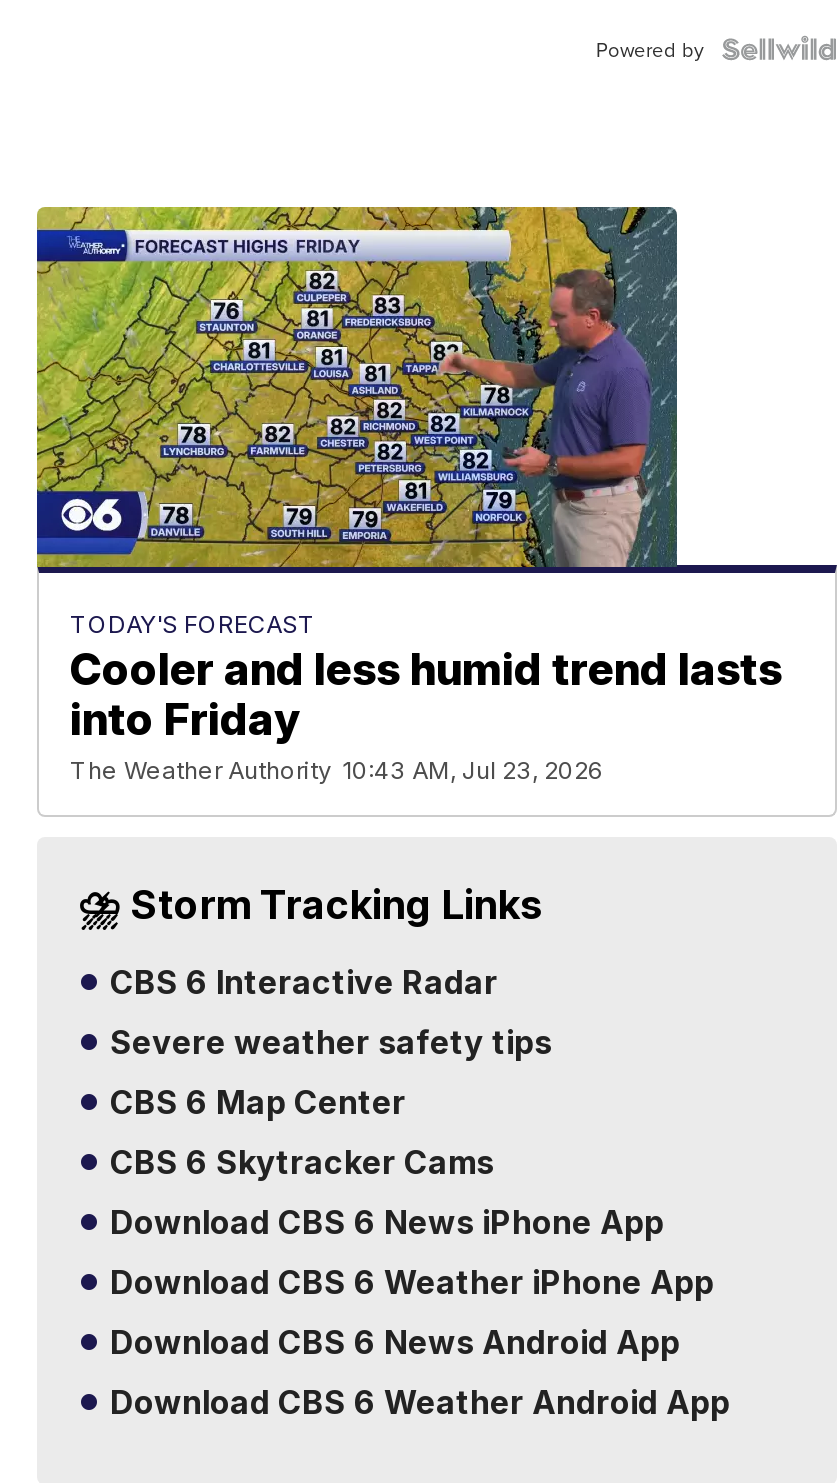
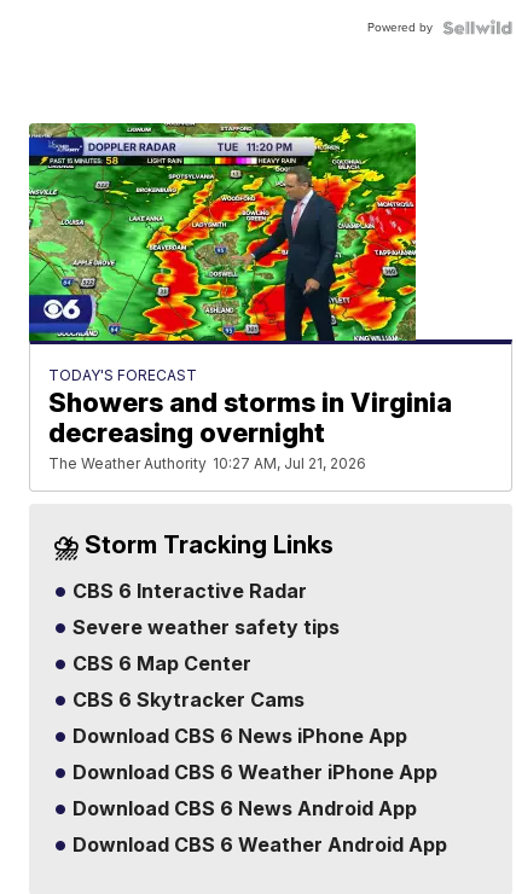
- [image]
- Cooler and less humid trend lasts
- into Friday
- The Weather Authority 10:43 AM, Jul 23, 2026
+ [image]
+ Showers and storms in Virginia
+ decreasing overnight
+ The Weather Authority 10:27 AM, Jul 21, 2026
